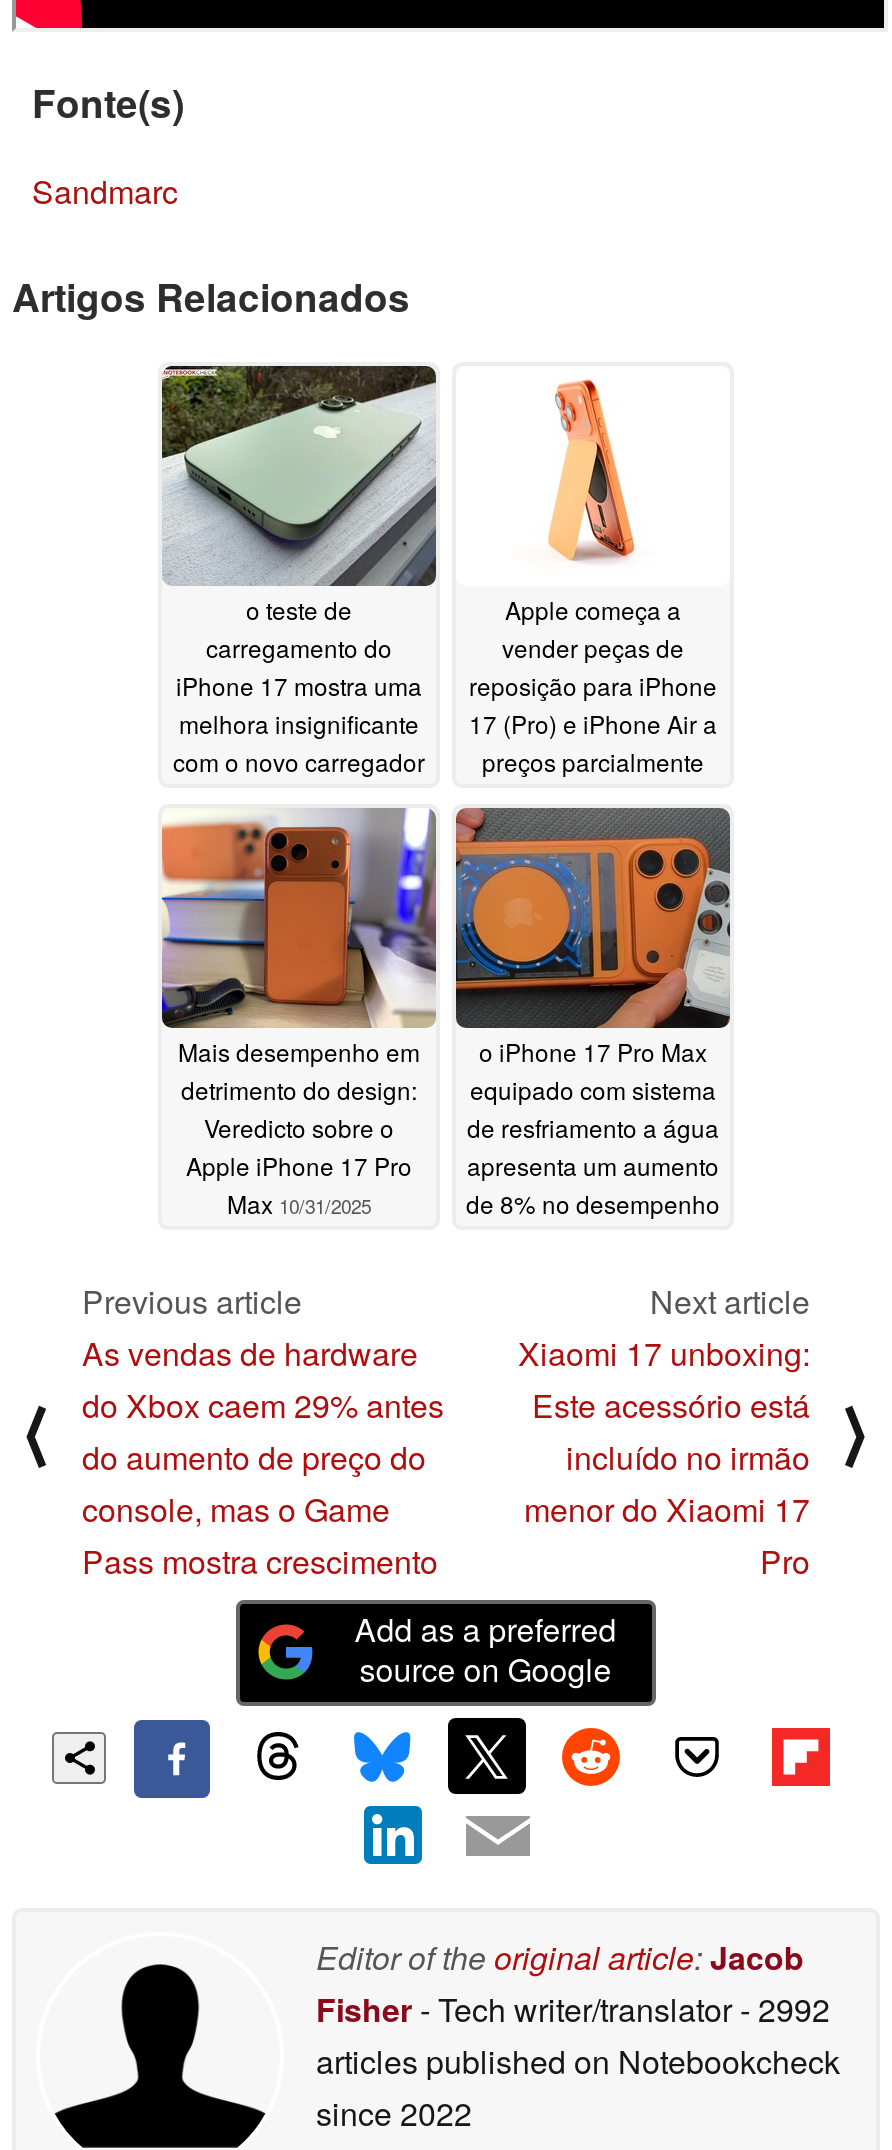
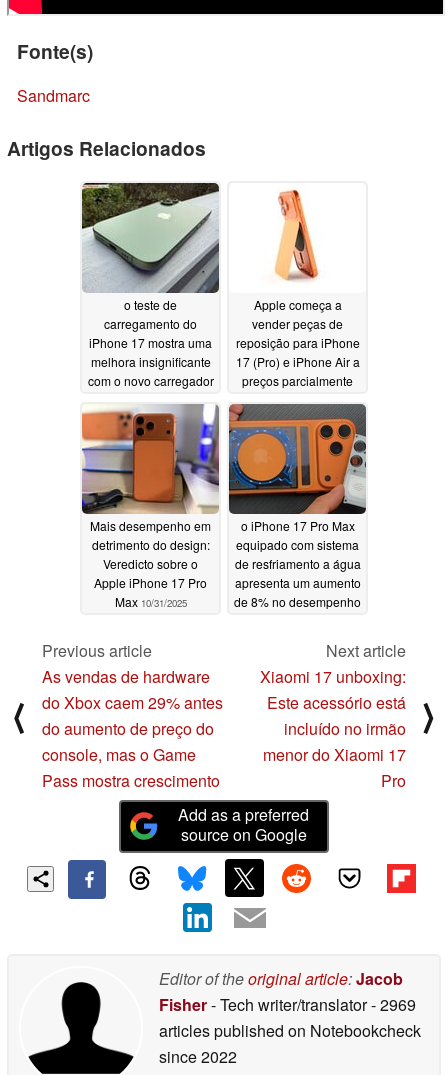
- Fisher - Tech writer/translator - 2992
+ Fisher - Tech writer/translator - 2969
